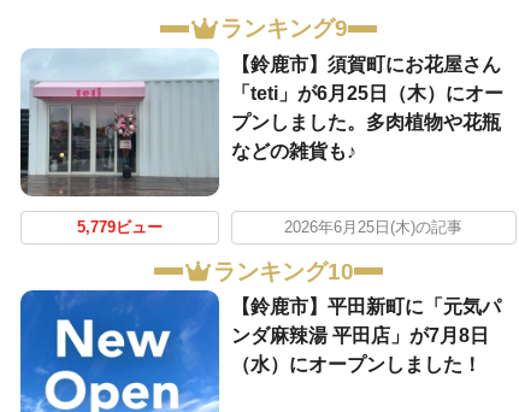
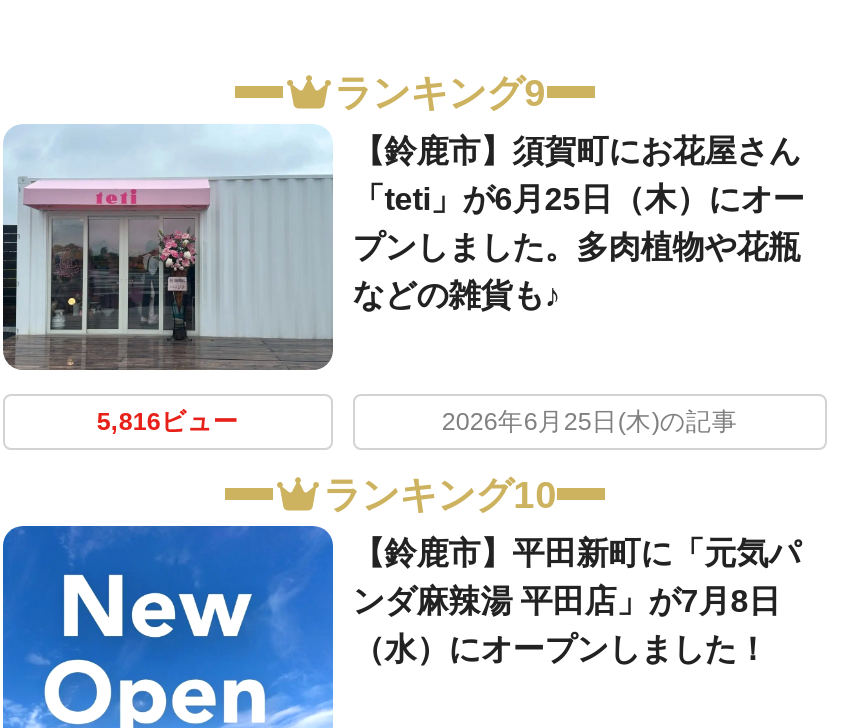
- 5,779ビュー
+ 5,816ビュー
